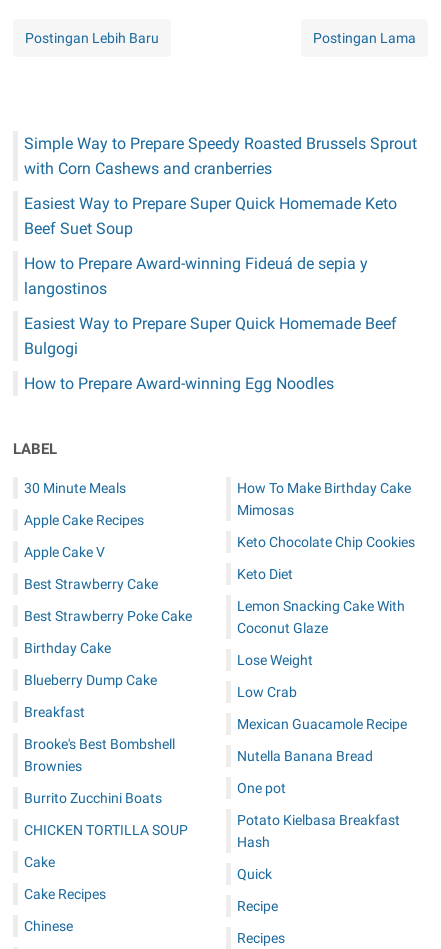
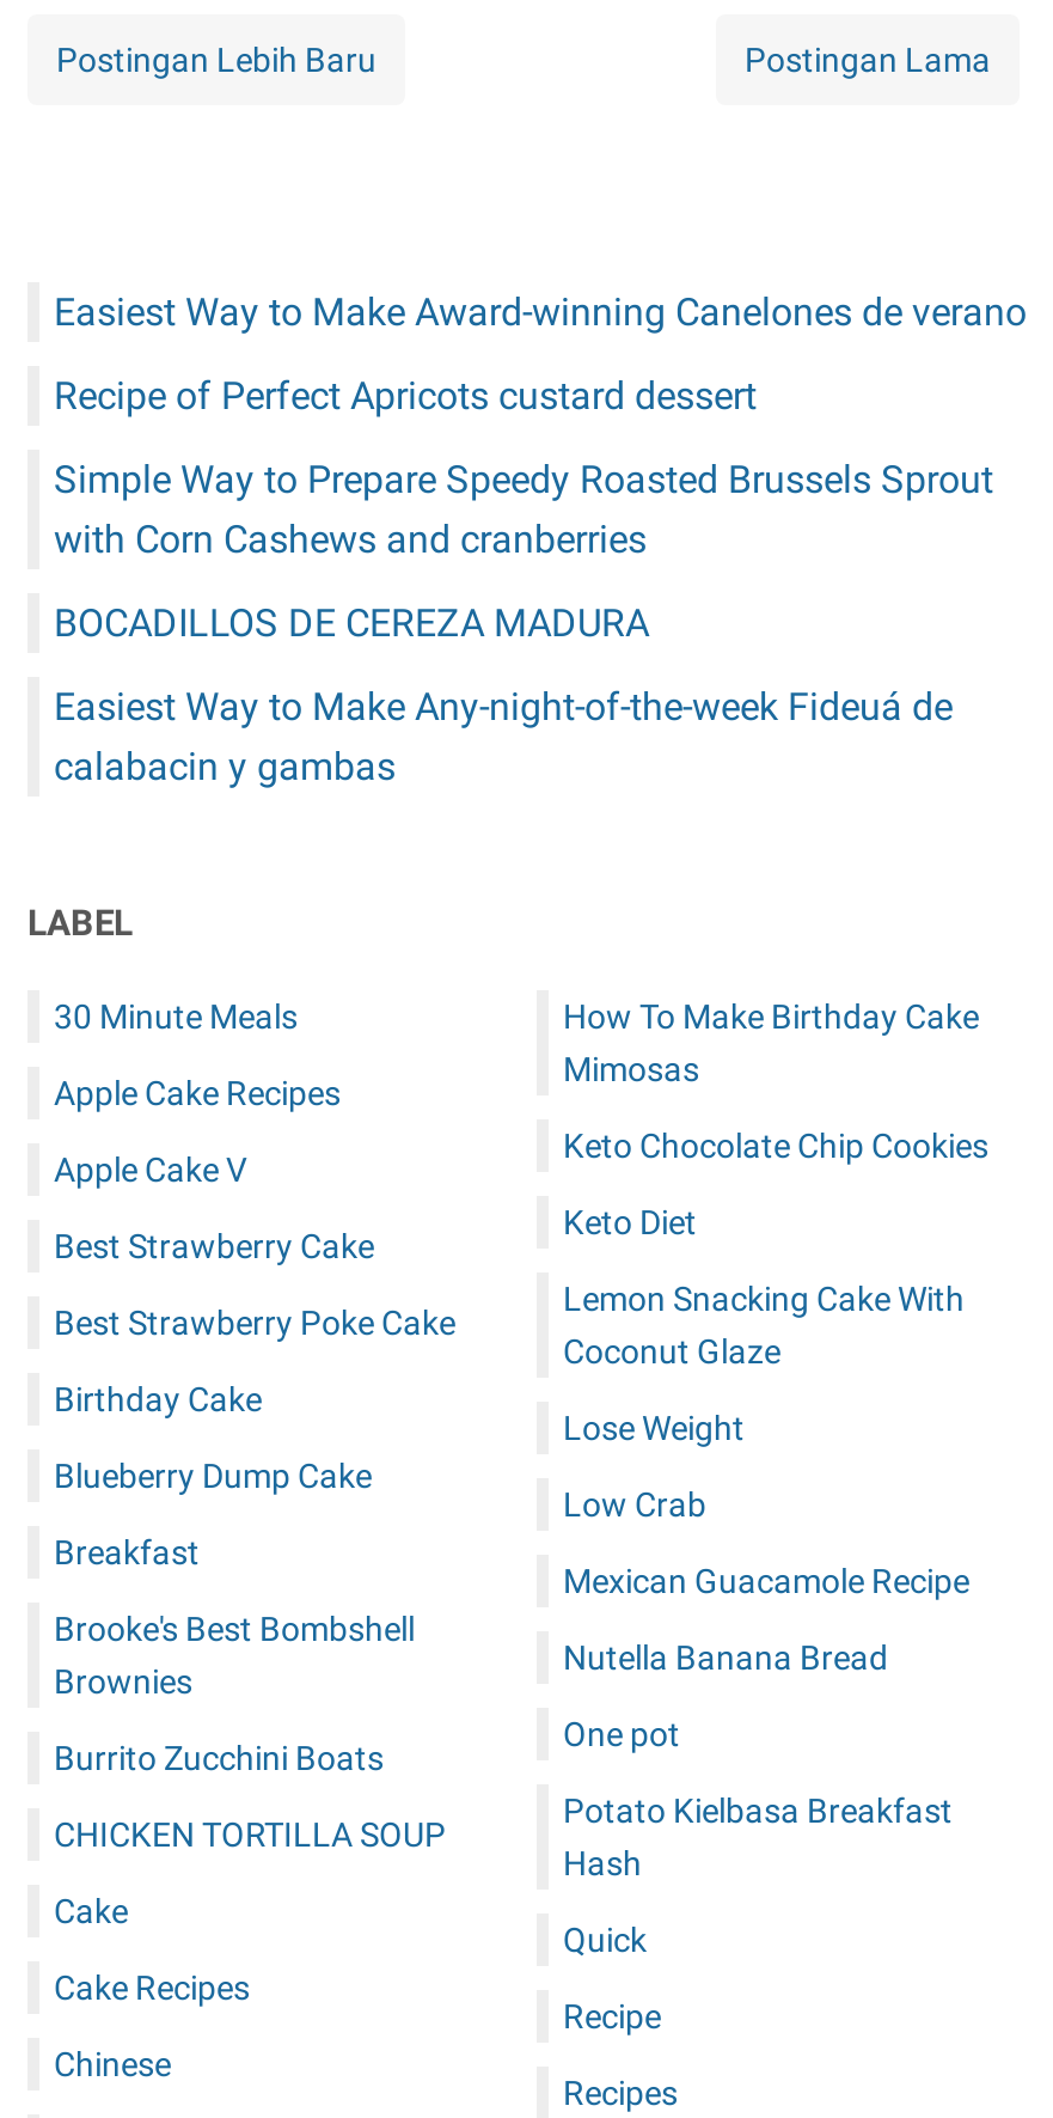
+ Easiest Way to Make Award-winning Canelones de verano
+ Recipe of Perfect Apricots custard dessert

moved down: Simple Way to Prepare Speedy Roasted Brussels Sprout | with Corn Cashews and cranberries

- Easiest Way to Prepare Super Quick Homemade Keto
- Beef Suet Soup
- How to Prepare Award-winning Fideuá de sepia y
- langostinos
- Easiest Way to Prepare Super Quick Homemade Beef
- Bulgogi
- How to Prepare Award-winning Egg Noodles
+ BOCADILLOS DE CEREZA MADURA
+ Easiest Way to Make Any-night-of-the-week Fideuá de
+ calabacin y gambas
